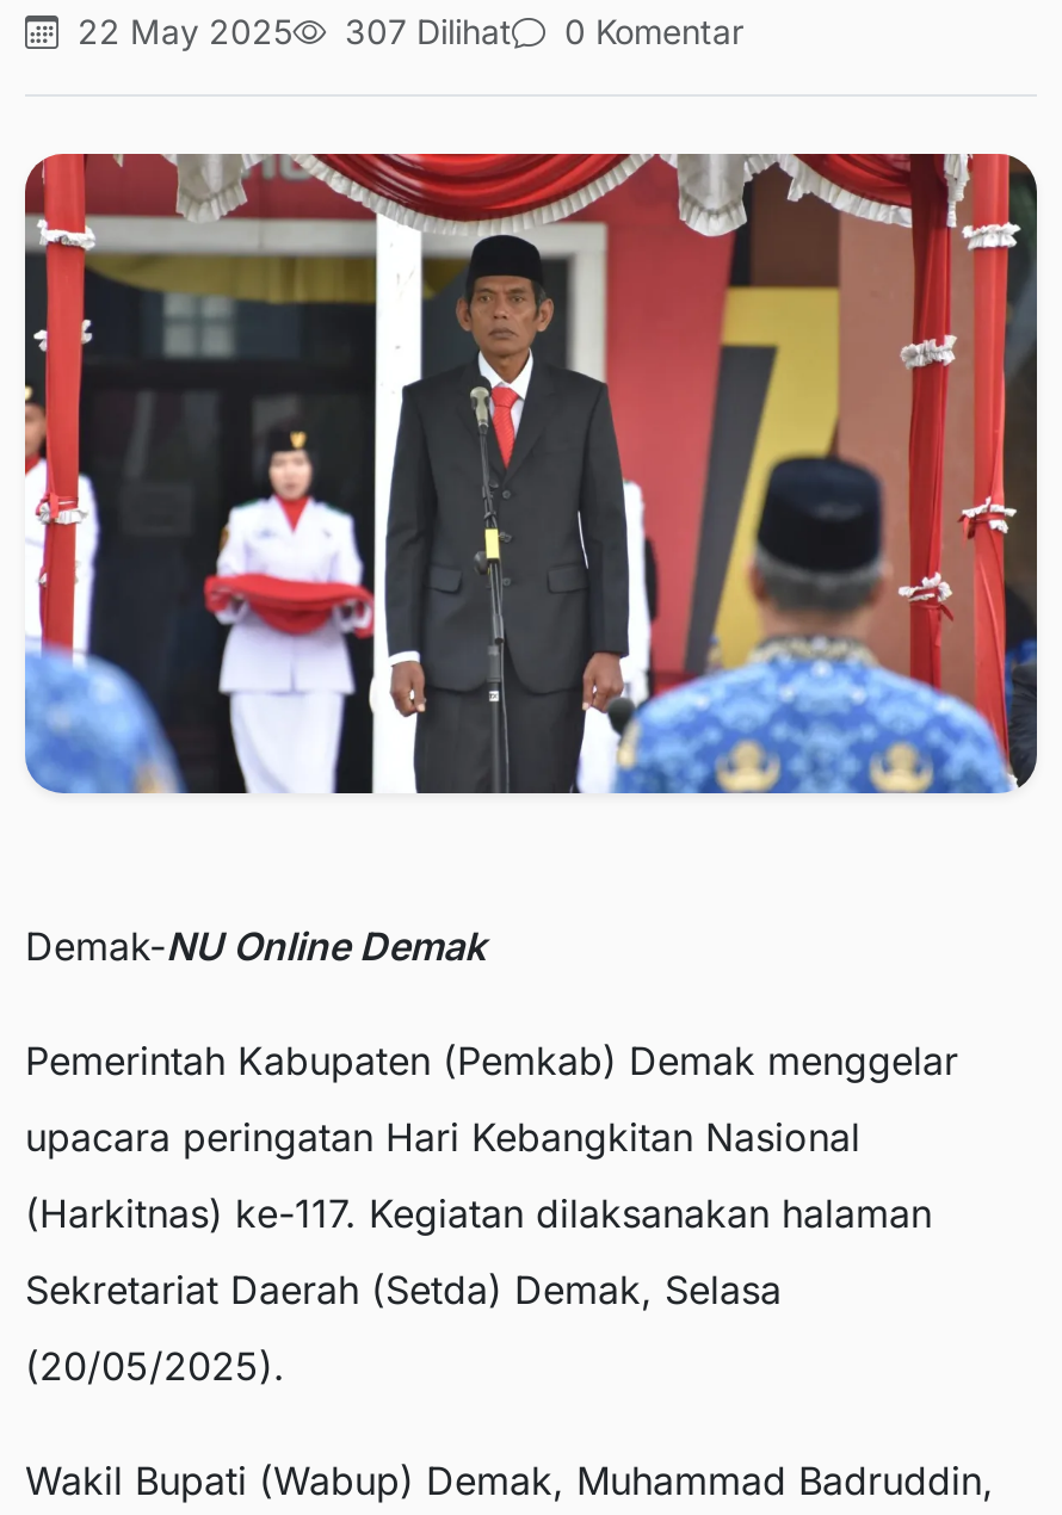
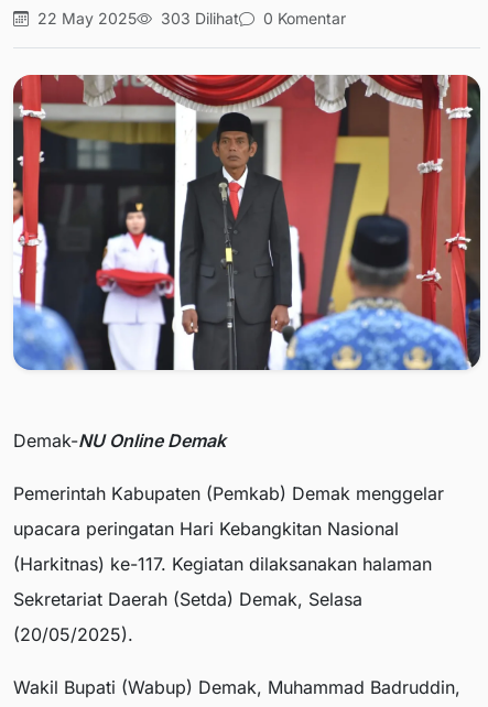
- 22 May 2025 307 Dilihat 0 Komentar
+ 22 May 2025 303 Dilihat 0 Komentar
